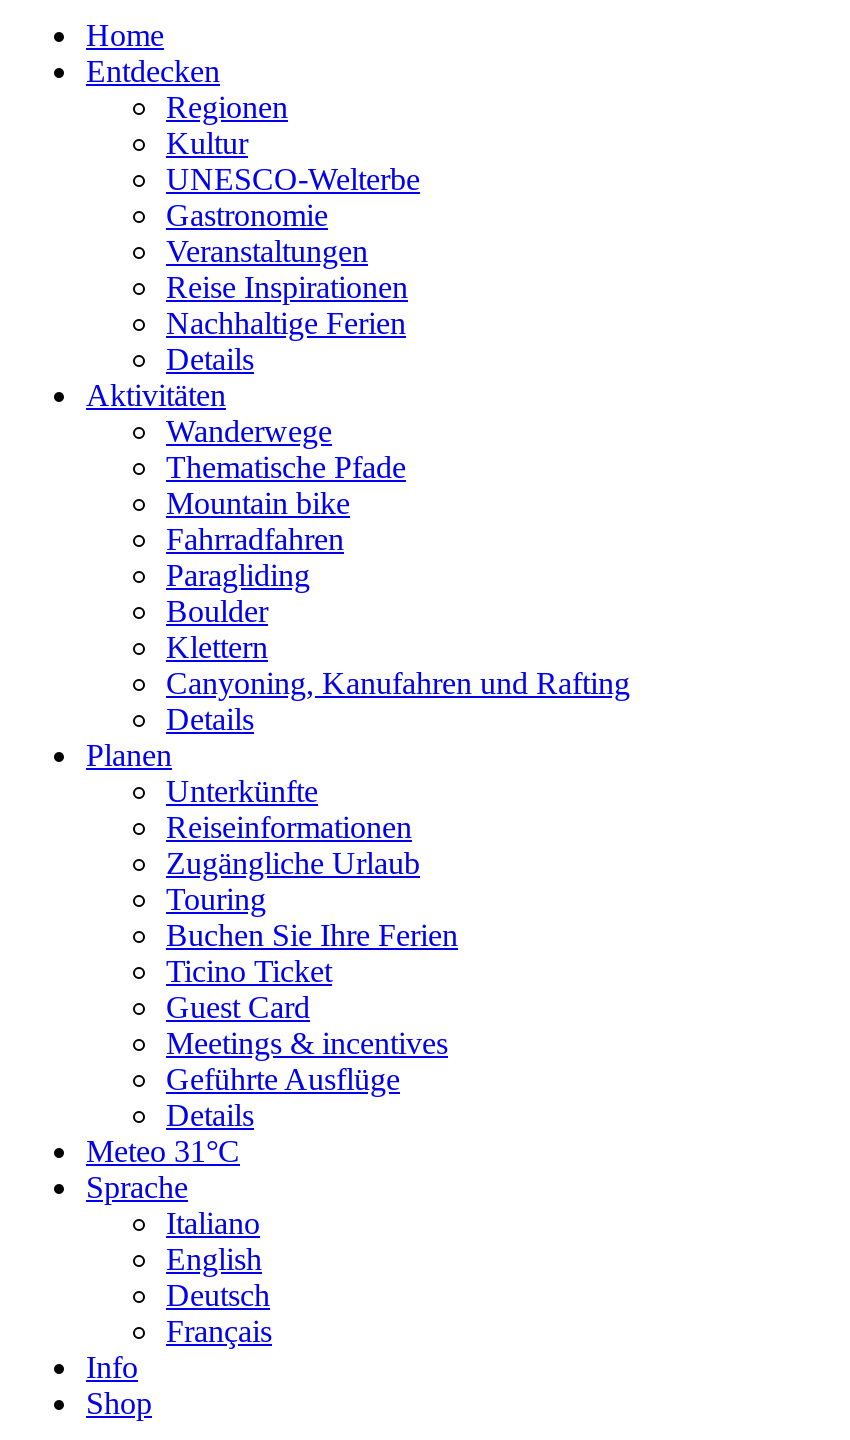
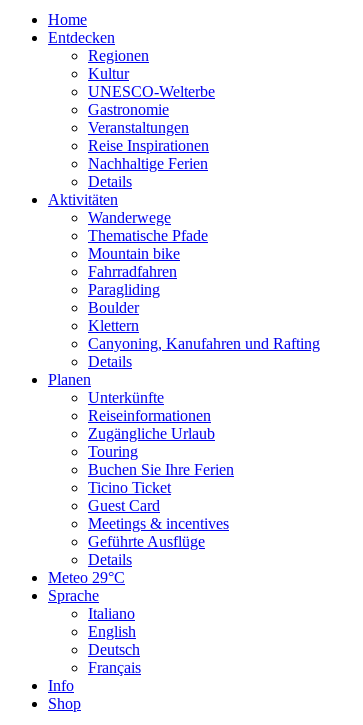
- Meteo 31°C
+ Meteo 29°C
